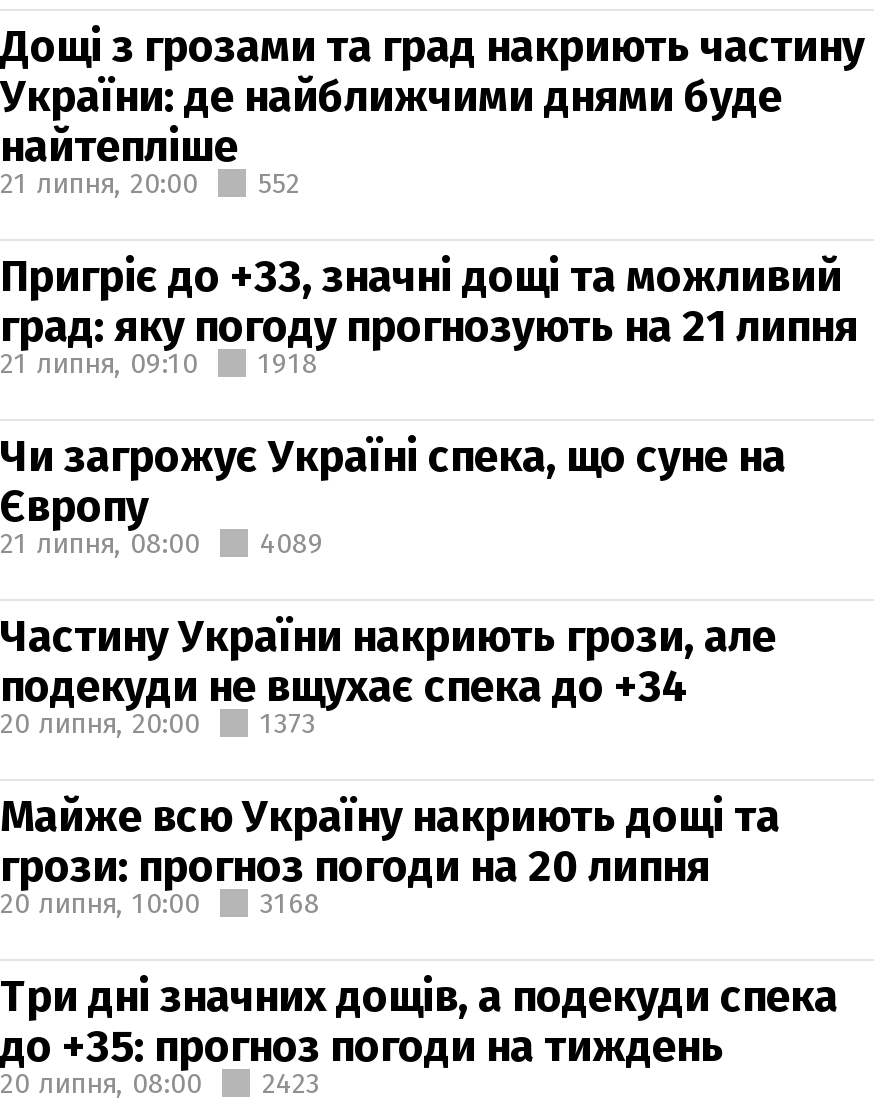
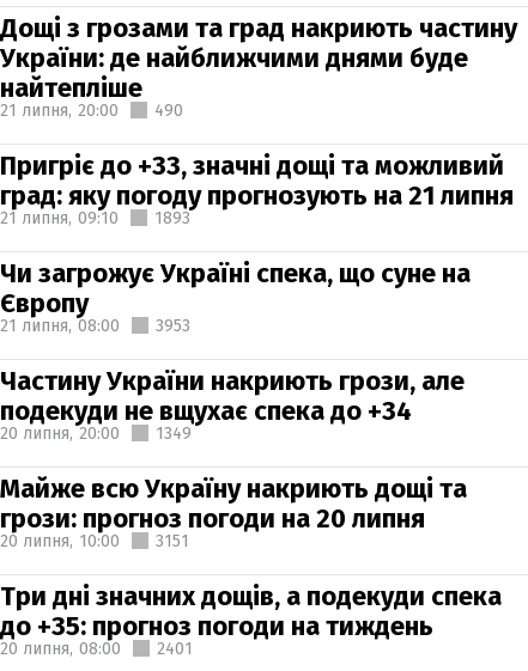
- 21 липня, 20:00 552
+ 21 липня, 20:00 490

- 1918
+ 1893

- 21 липня, 08:00 4089
+ 21 липня, 08:00 3953

- 20 липня, 20:00 1373
+ 20 липня, 20:00 1349

- 20 липня, 10:00 3168
+ 20 липня, 10:00 3151

- 20 липня, 08:00 2423
+ 20 липня, 08:00 2401
